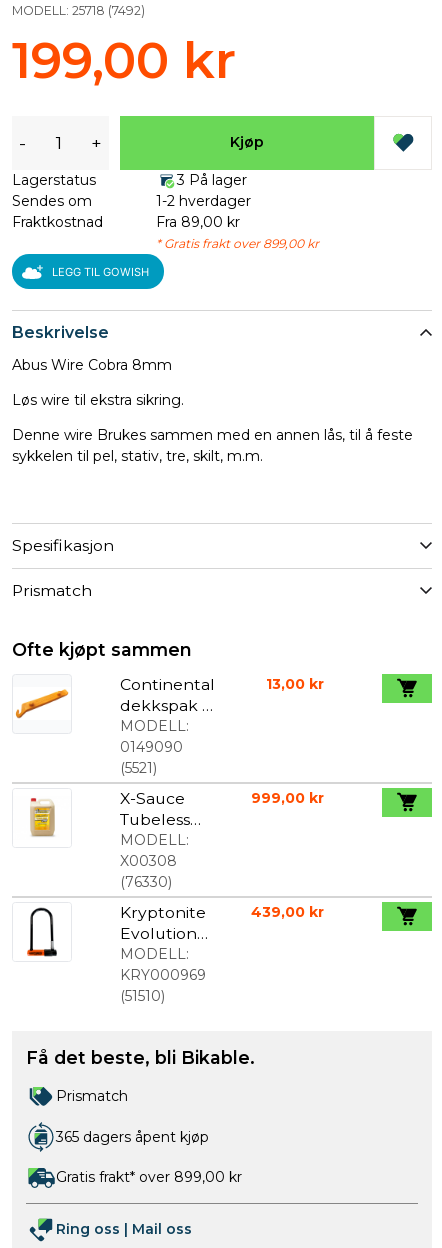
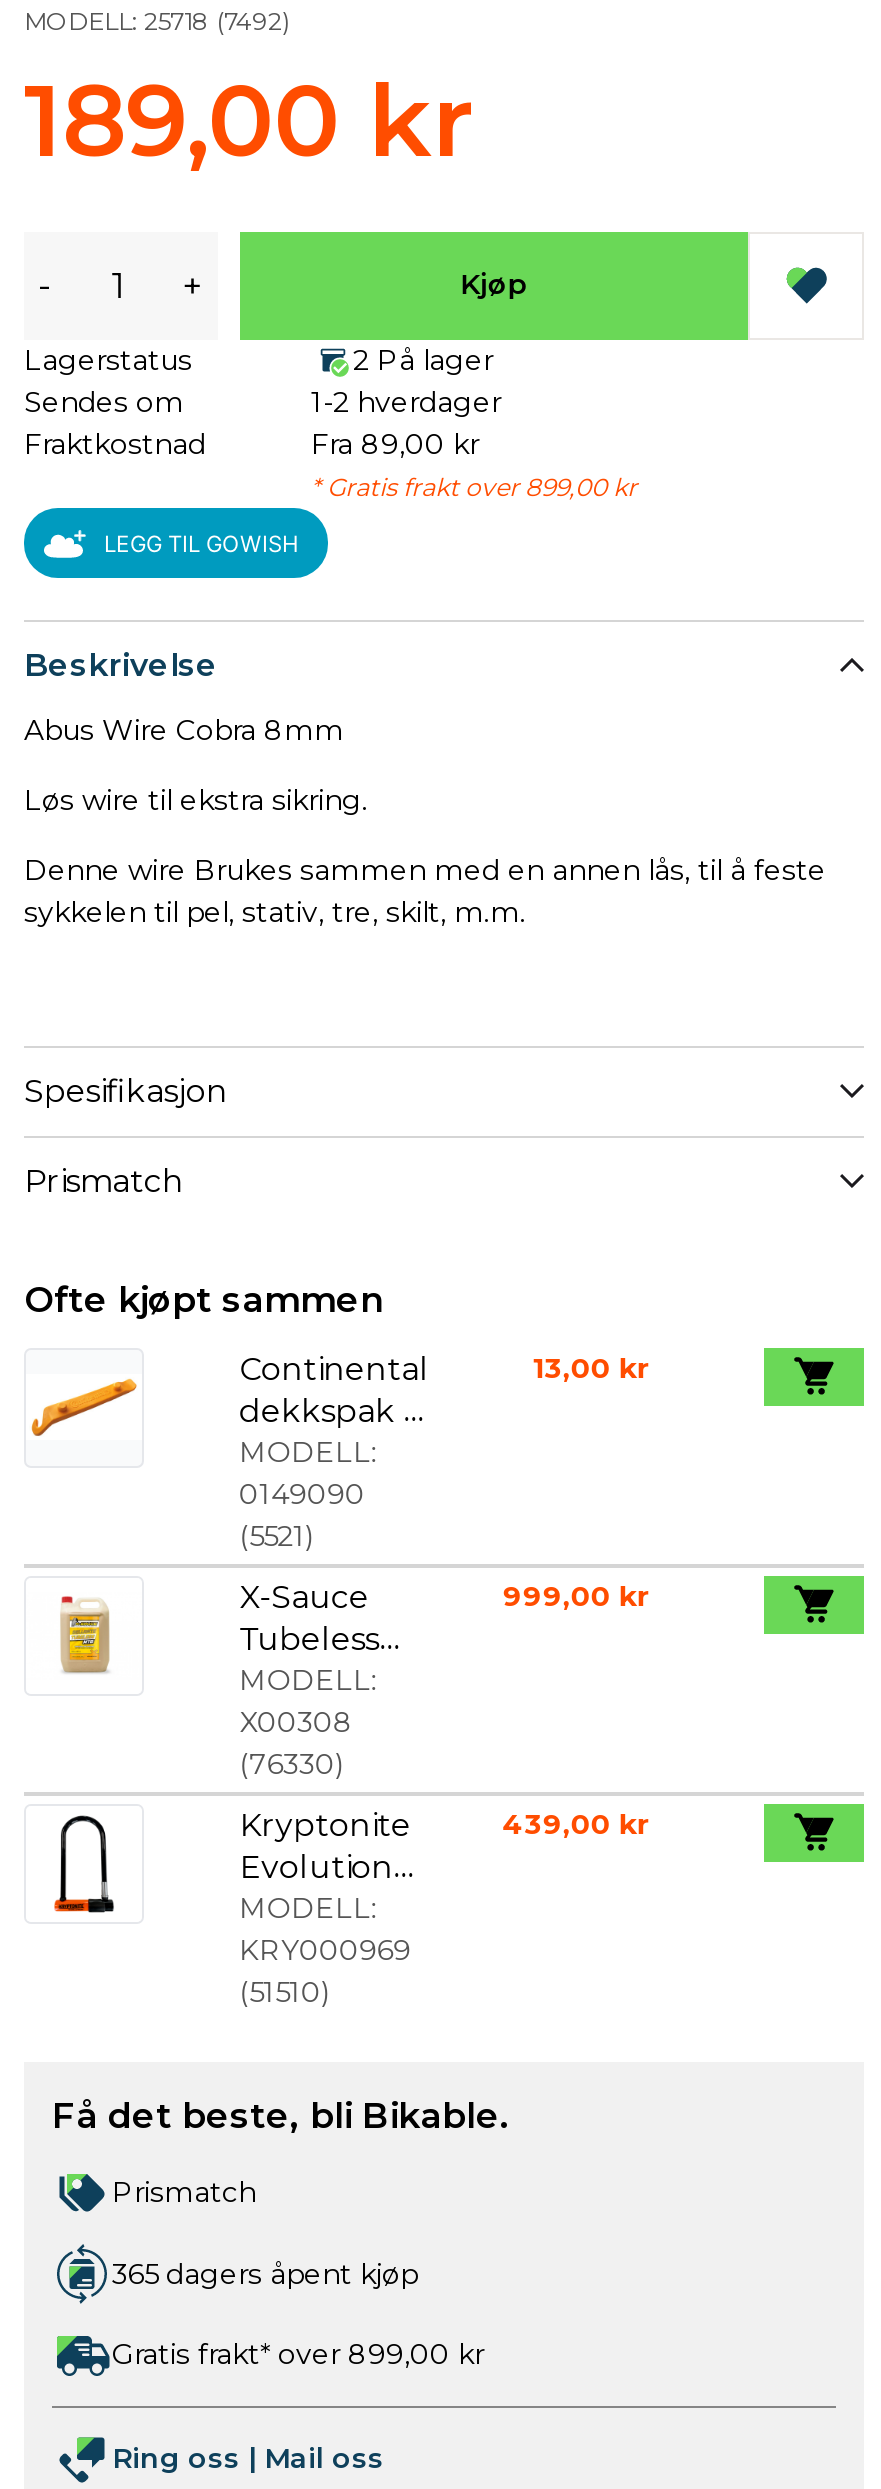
- 199,00 kr
+ 189,00 kr

- 3 På lager
+ 2 På lager
